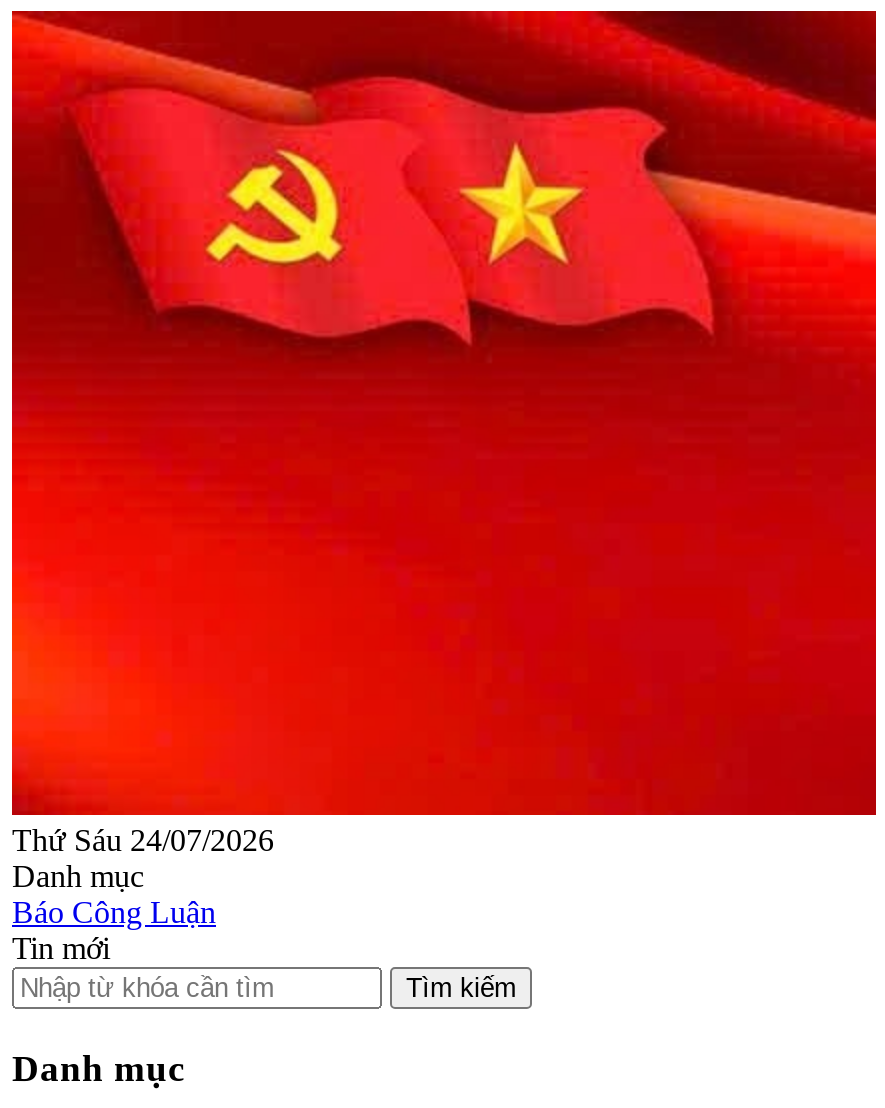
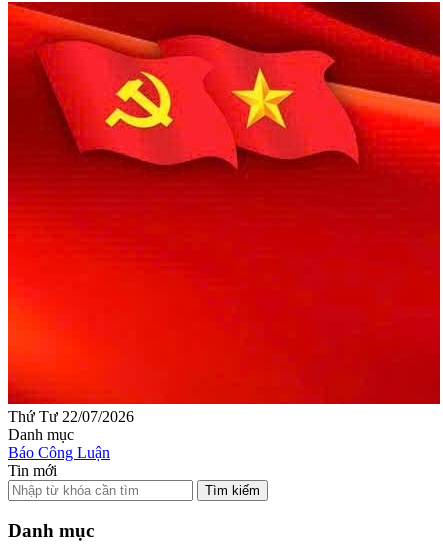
- Thứ Sáu 24/07/2026
+ Thứ Tư 22/07/2026
